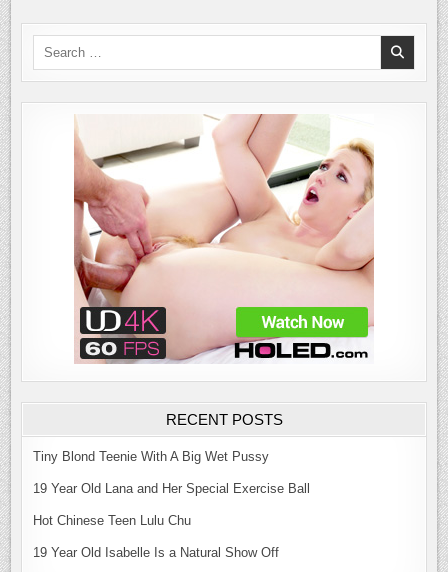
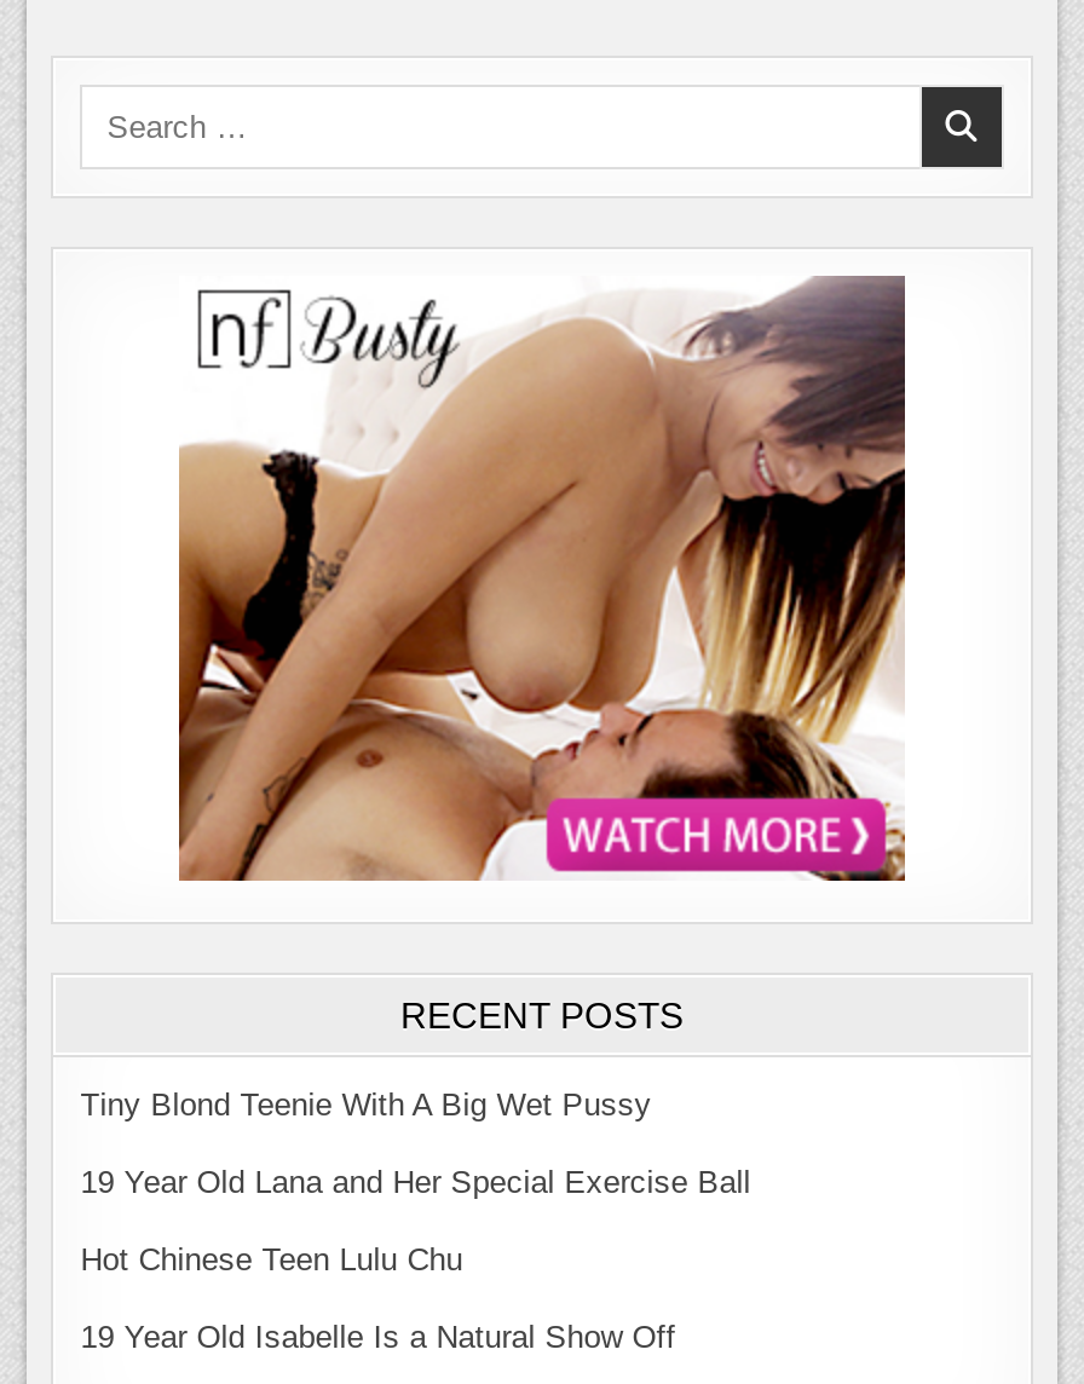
- [image]
+ [image]
